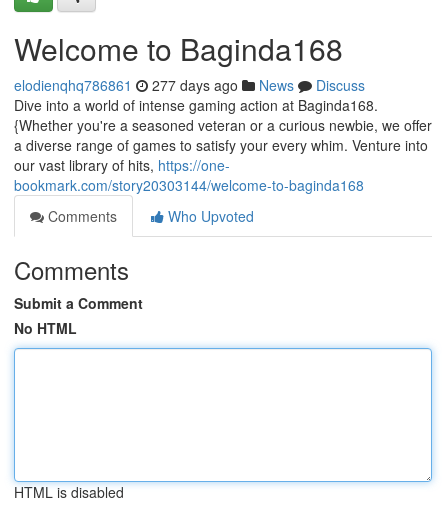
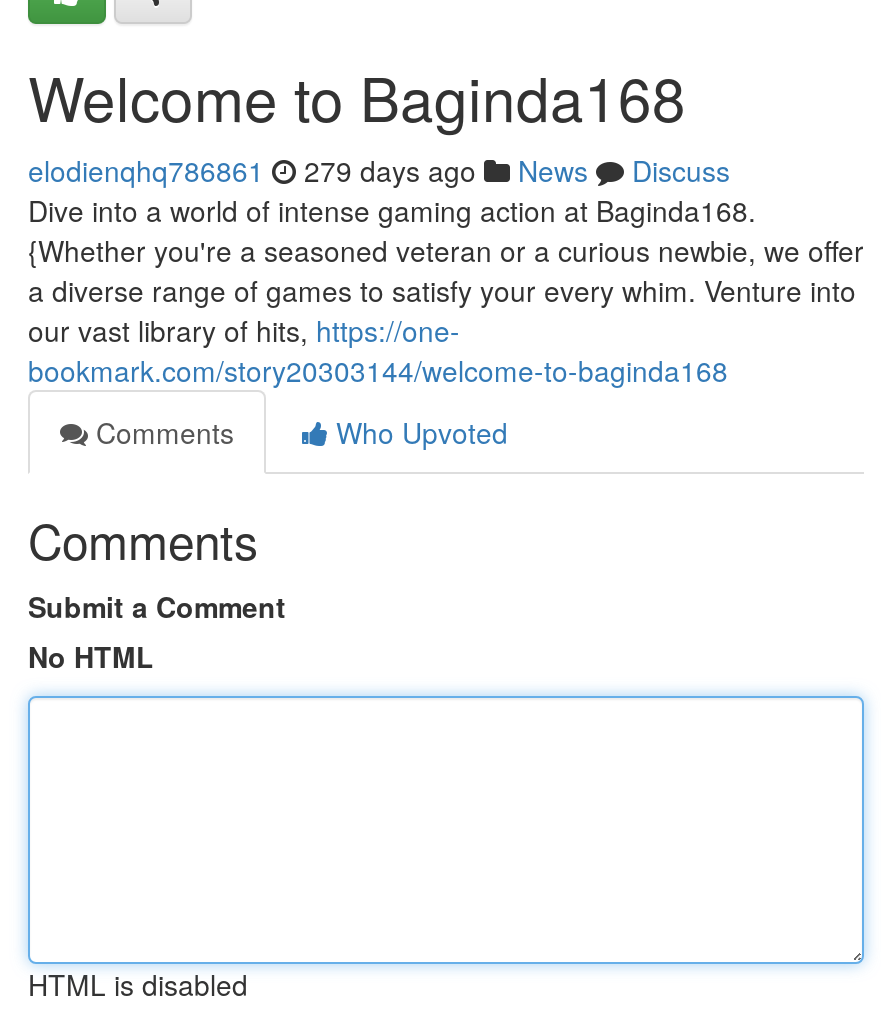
- elodienqhq786861 277 days ago News Discuss
+ elodienqhq786861 279 days ago News Discuss
